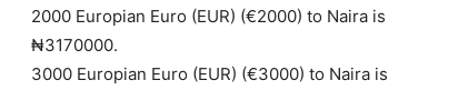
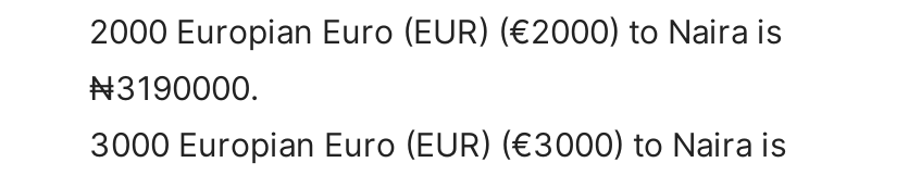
- ₦3170000.
+ ₦3190000.
